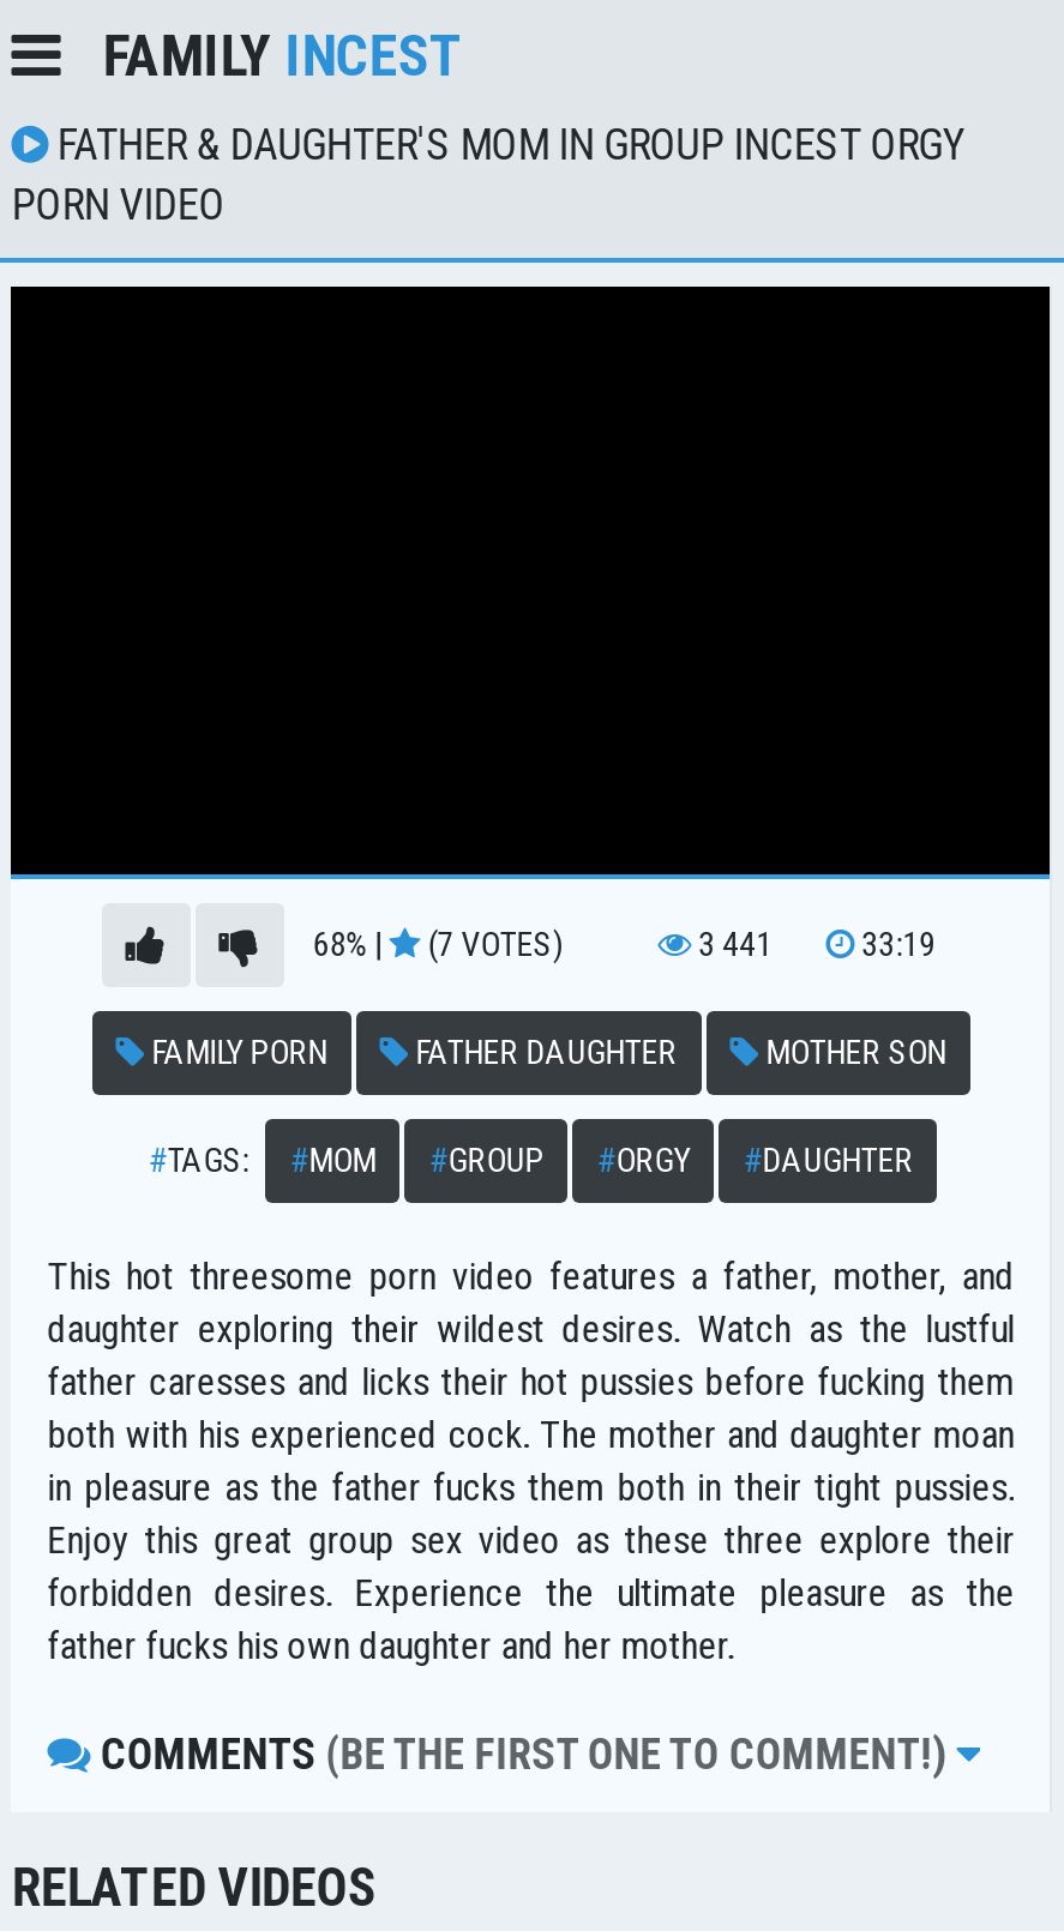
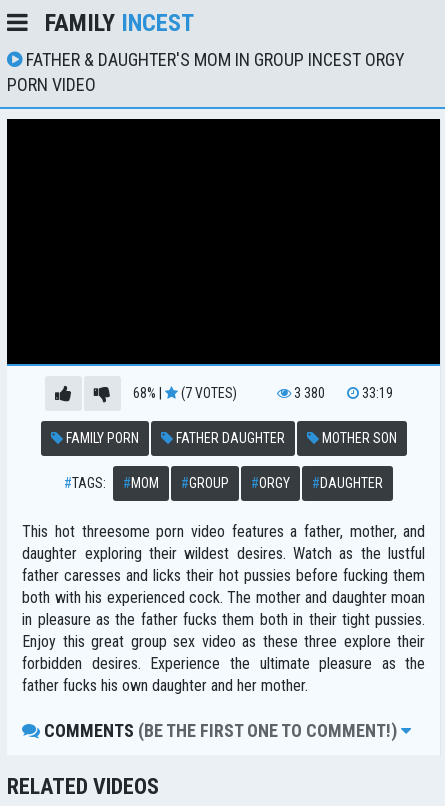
- 3 441
+ 3 380
